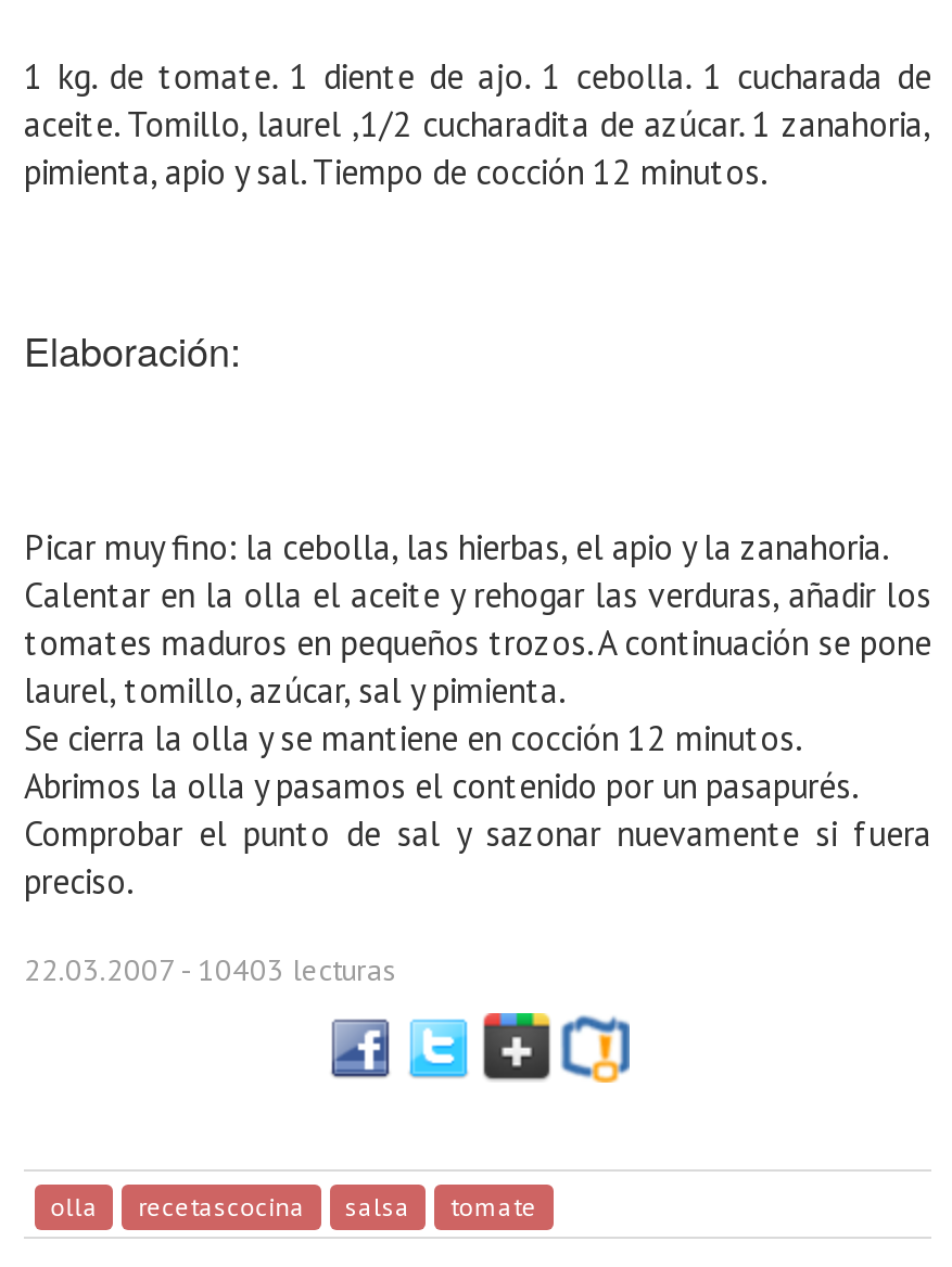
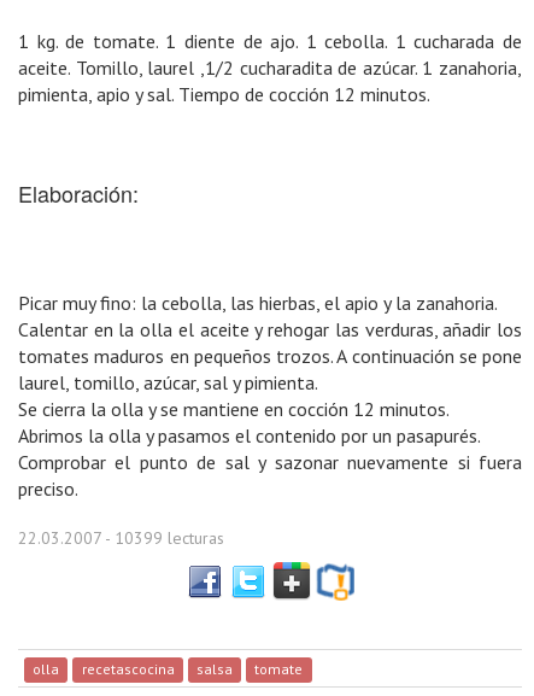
- 22.03.2007 - 10403 lecturas
+ 22.03.2007 - 10399 lecturas
